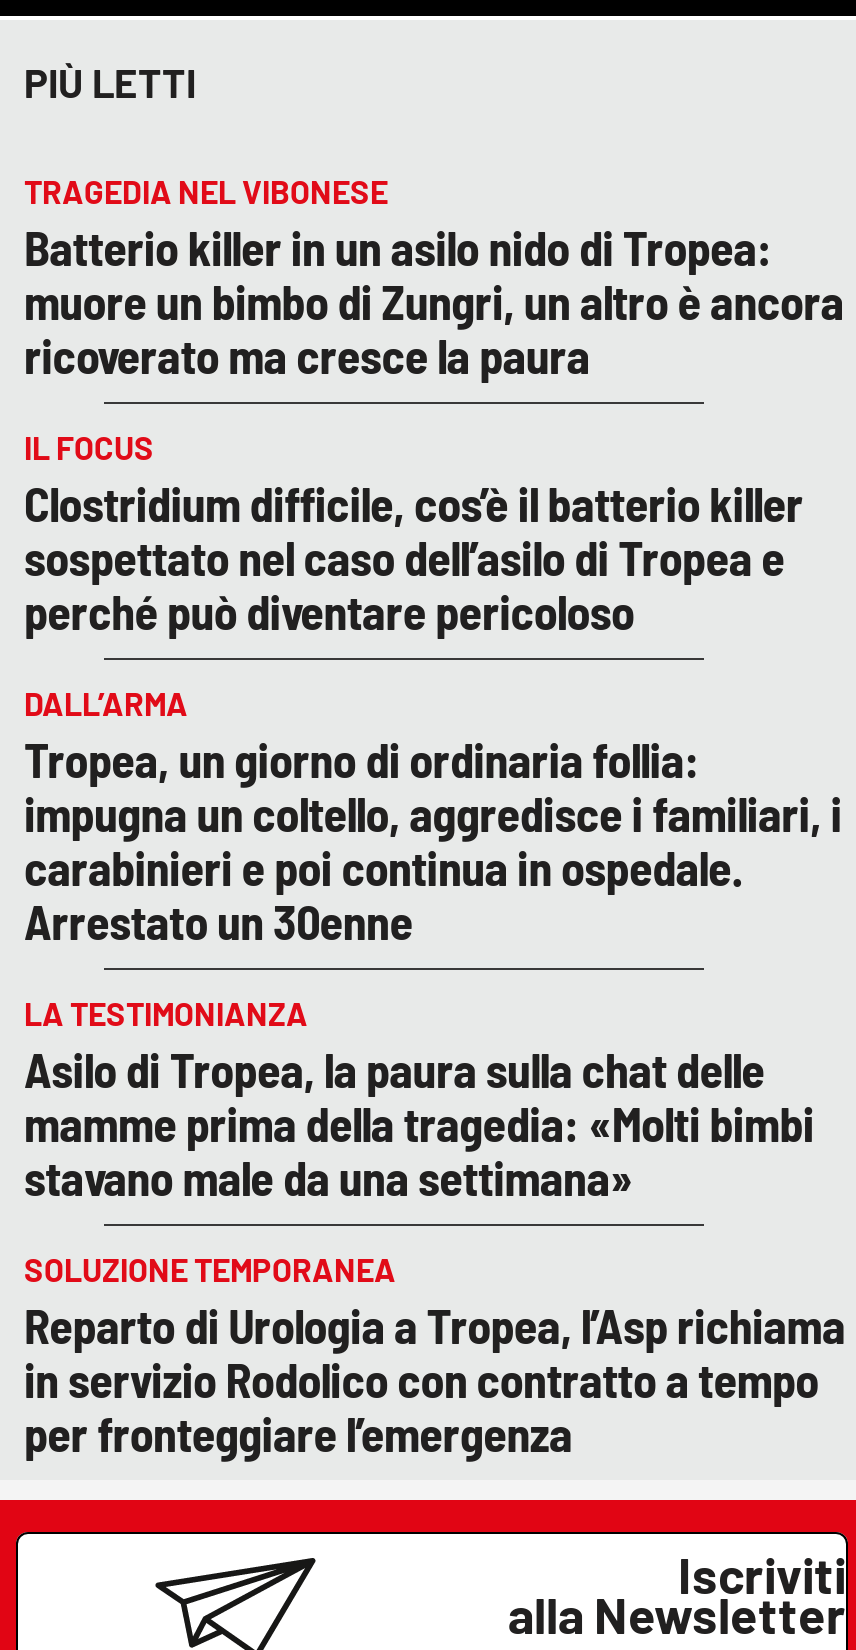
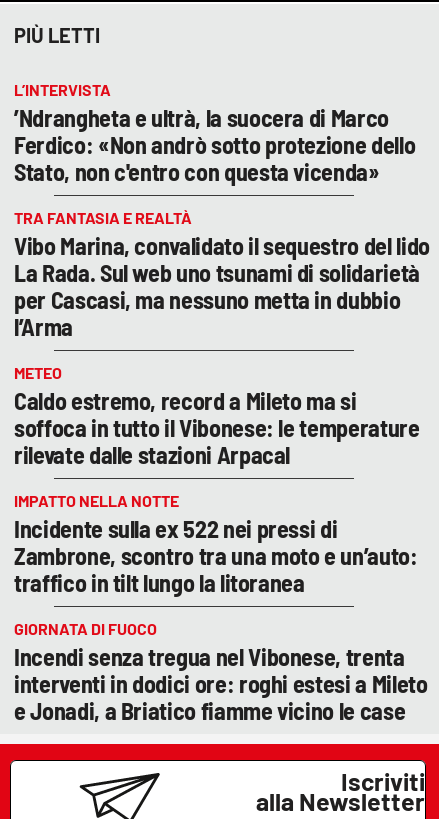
- TRAGEDIA NEL VIBONESE
- Batterio killer in un asilo nido di Tropea:
- muore un bimbo di Zungri, un altro è ancora
- ricoverato ma cresce la paura
+ L’INTERVISTA
+ ’Ndrangheta e ultrà, la suocera di Marco
+ Ferdico: «Non andrò sotto protezione dello
+ Stato, non c'entro con questa vicenda»

- IL FOCUS
- Clostridium difficile, cos’è il batterio killer
- sospettato nel caso dell’asilo di Tropea e
- perché può diventare pericoloso
+ TRA FANTASIA E REALTÀ
+ Vibo Marina, convalidato il sequestro del lido
+ La Rada. Sul web uno tsunami di solidarietà
+ per Cascasi, ma nessuno metta in dubbio
+ l’Arma

- DALL’ARMA
- Tropea, un giorno di ordinaria follia:
- impugna un coltello, aggredisce i familiari, i
- carabinieri e poi continua in ospedale.
- Arrestato un 30enne
+ METEO
+ Caldo estremo, record a Mileto ma si
+ soffoca in tutto il Vibonese: le temperature
+ rilevate dalle stazioni Arpacal

- LA TESTIMONIANZA
- Asilo di Tropea, la paura sulla chat delle
- mamme prima della tragedia: «Molti bimbi
- stavano male da una settimana»
+ IMPATTO NELLA NOTTE
+ Incidente sulla ex 522 nei pressi di
+ Zambrone, scontro tra una moto e un’auto:
+ traffico in tilt lungo la litoranea

- SOLUZIONE TEMPORANEA
- Reparto di Urologia a Tropea, l’Asp richiama
- in servizio Rodolico con contratto a tempo
- per fronteggiare l’emergenza
+ GIORNATA DI FUOCO
+ Incendi senza tregua nel Vibonese, trenta
+ interventi in dodici ore: roghi estesi a Mileto
+ e Jonadi, a Briatico fiamme vicino le case
